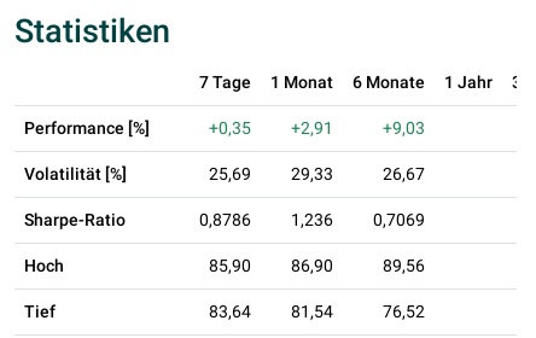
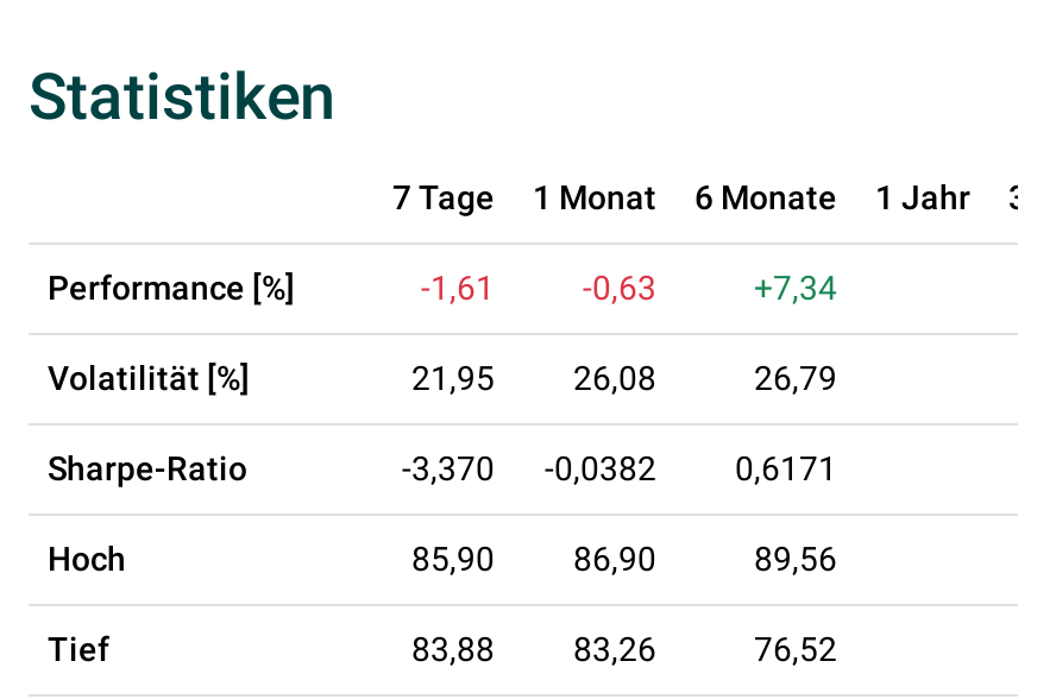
- +0,35
+ -1,61

- +2,91
+ -0,63

- +9,03
+ +7,34

- 25,69
+ 21,95

- 29,33
+ 26,08

- 26,67
+ 26,79

- 0,8786
+ -3,370

- 1,236
+ -0,0382

- 0,7069
+ 0,6171

- 83,64
+ 83,88

- 81,54
+ 83,26
